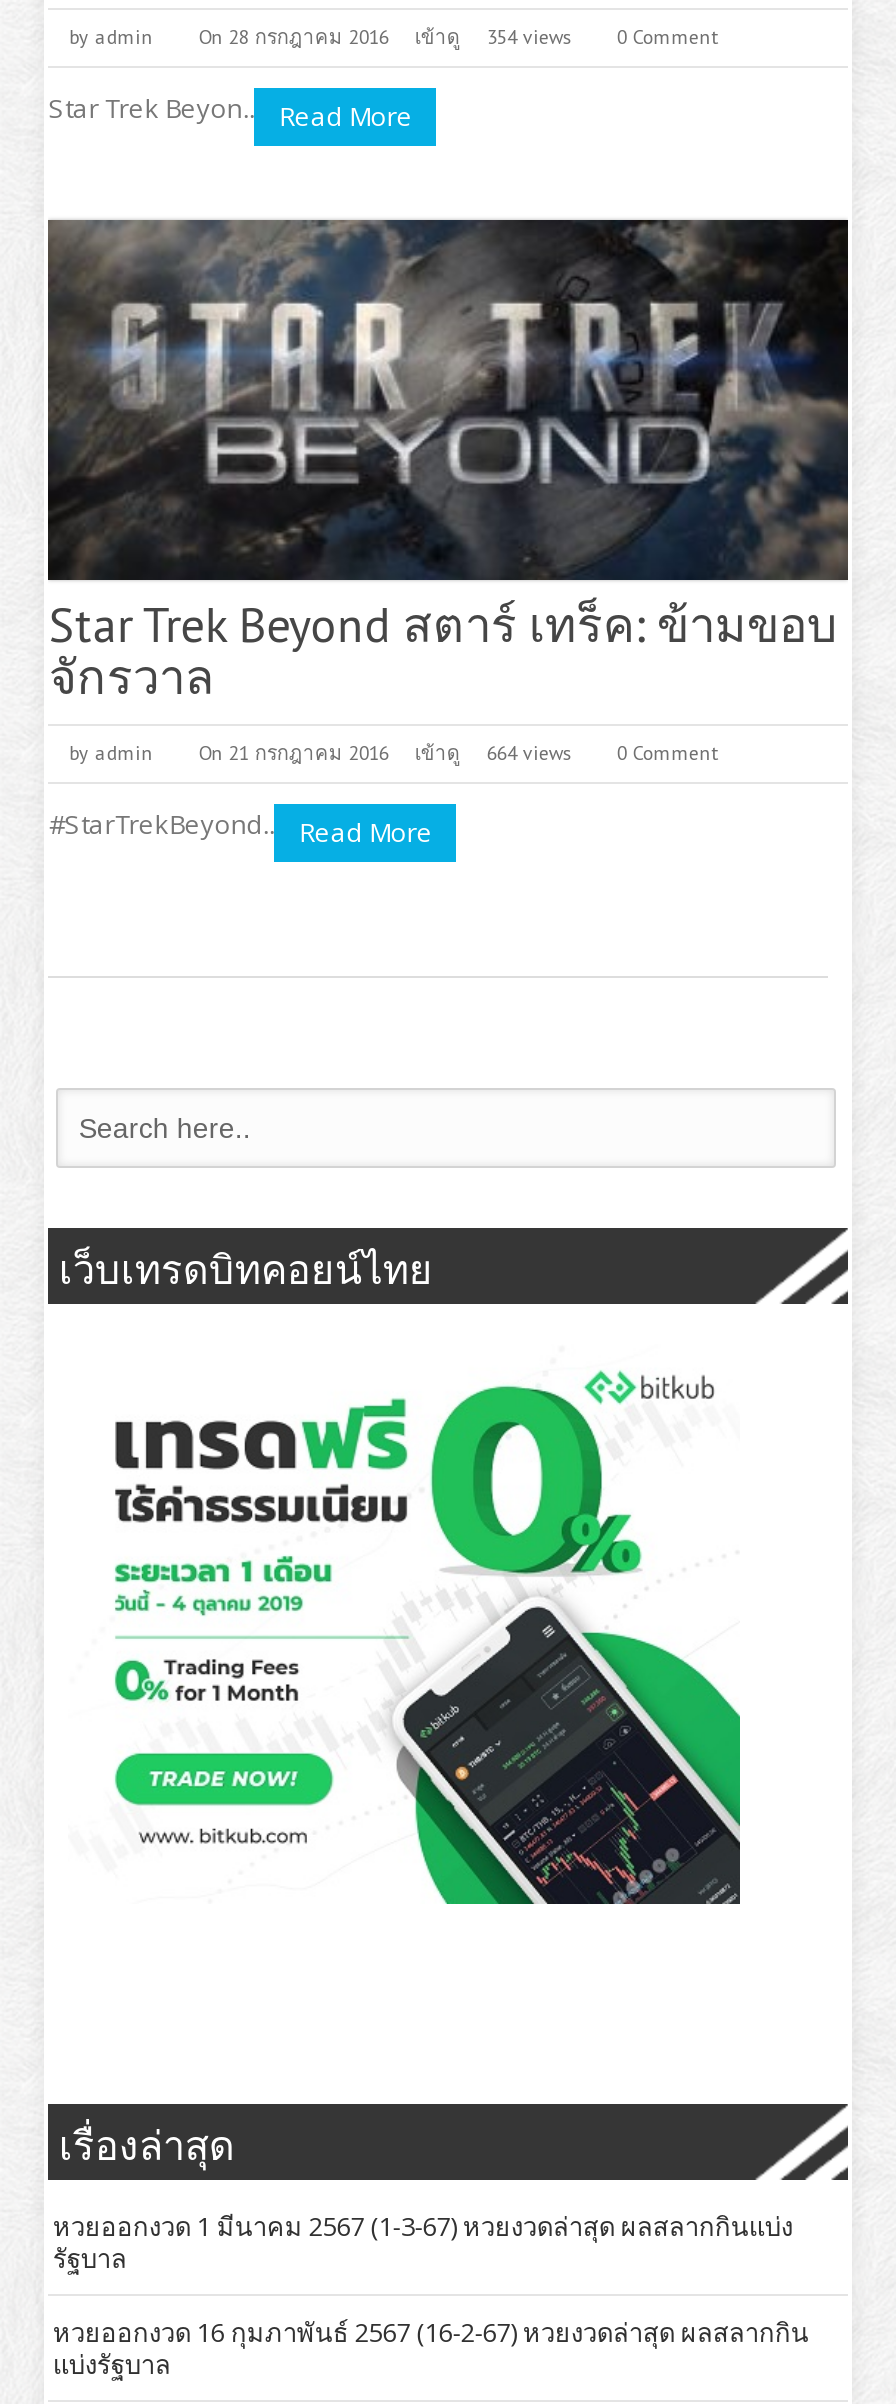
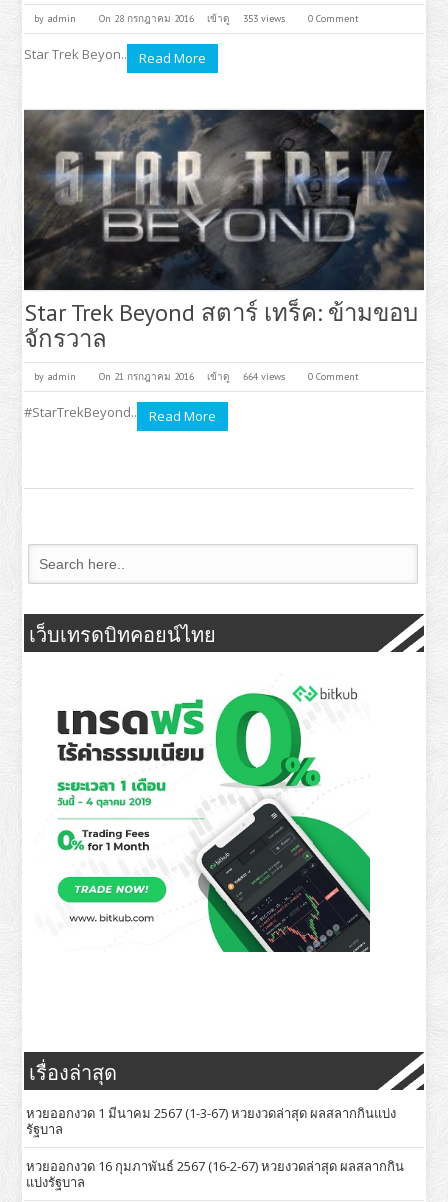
- by admin On 28 กรกฎาคม 2016 เข้าดู 354 views 0 Comment
+ by admin On 28 กรกฎาคม 2016 เข้าดู 353 views 0 Comment
